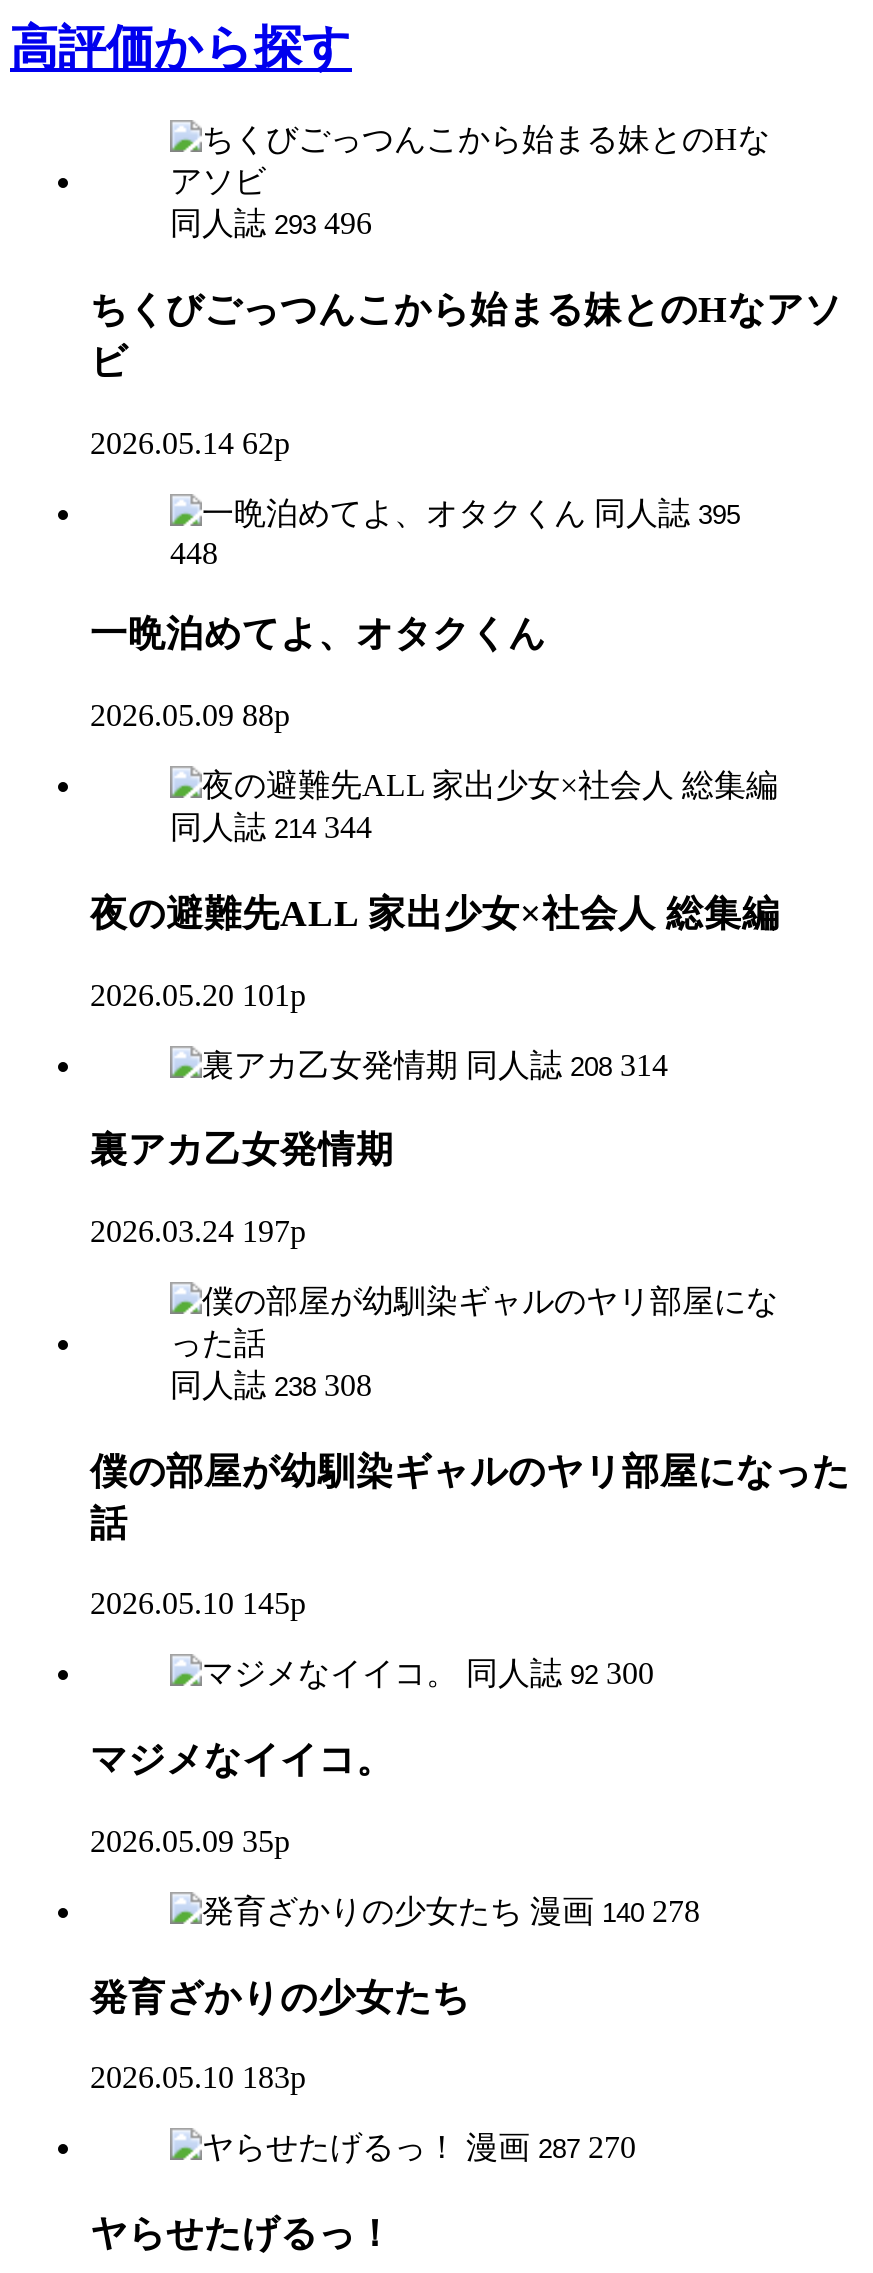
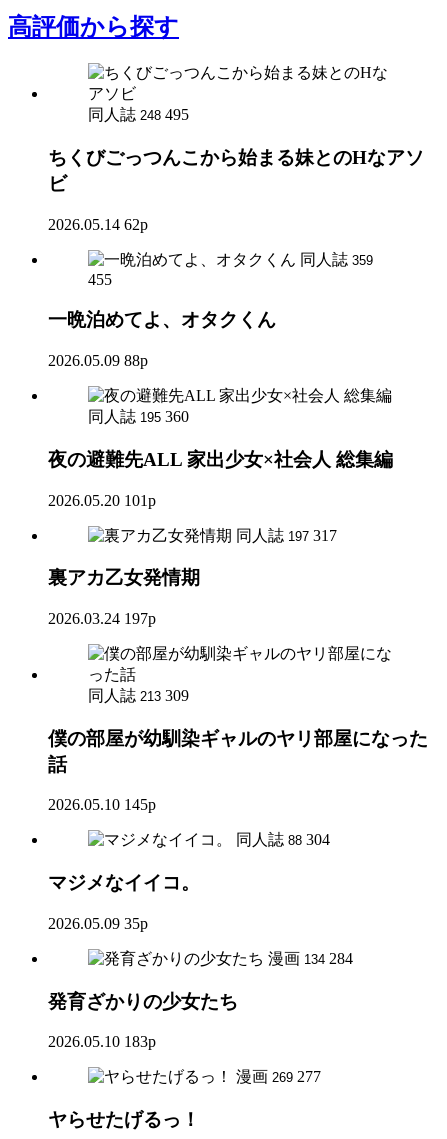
- 同人誌 293 496
+ 同人誌 248 495

- 同人誌 395
+ 同人誌 359

- 448
+ 455

- 同人誌 214 344
+ 同人誌 195 360

- 同人誌 208 314
+ 同人誌 197 317

- 同人誌 238 308
+ 同人誌 213 309

- 同人誌 92 300
+ 同人誌 88 304

- 漫画 140 278
+ 漫画 134 284

- 漫画 287 270
+ 漫画 269 277
